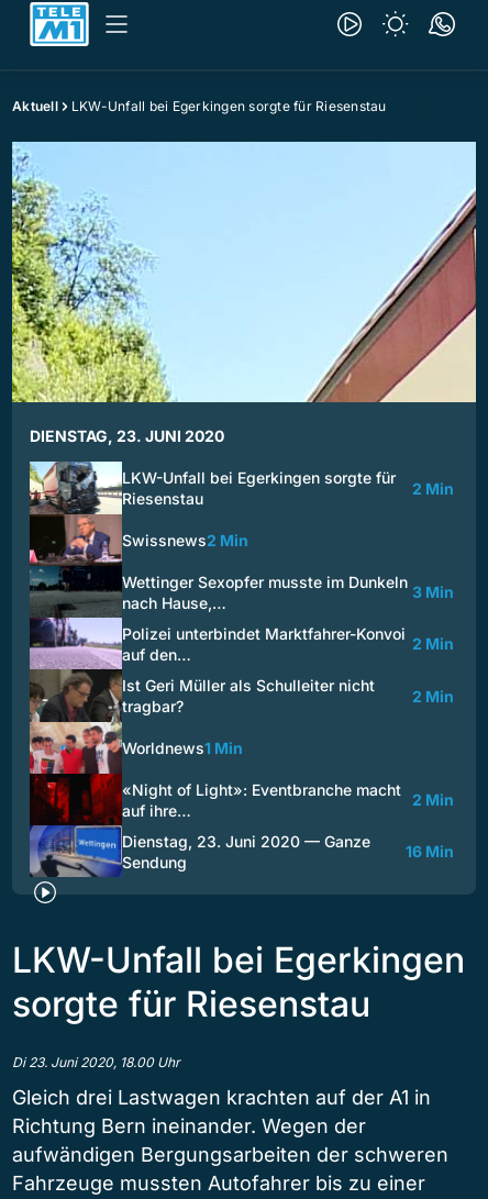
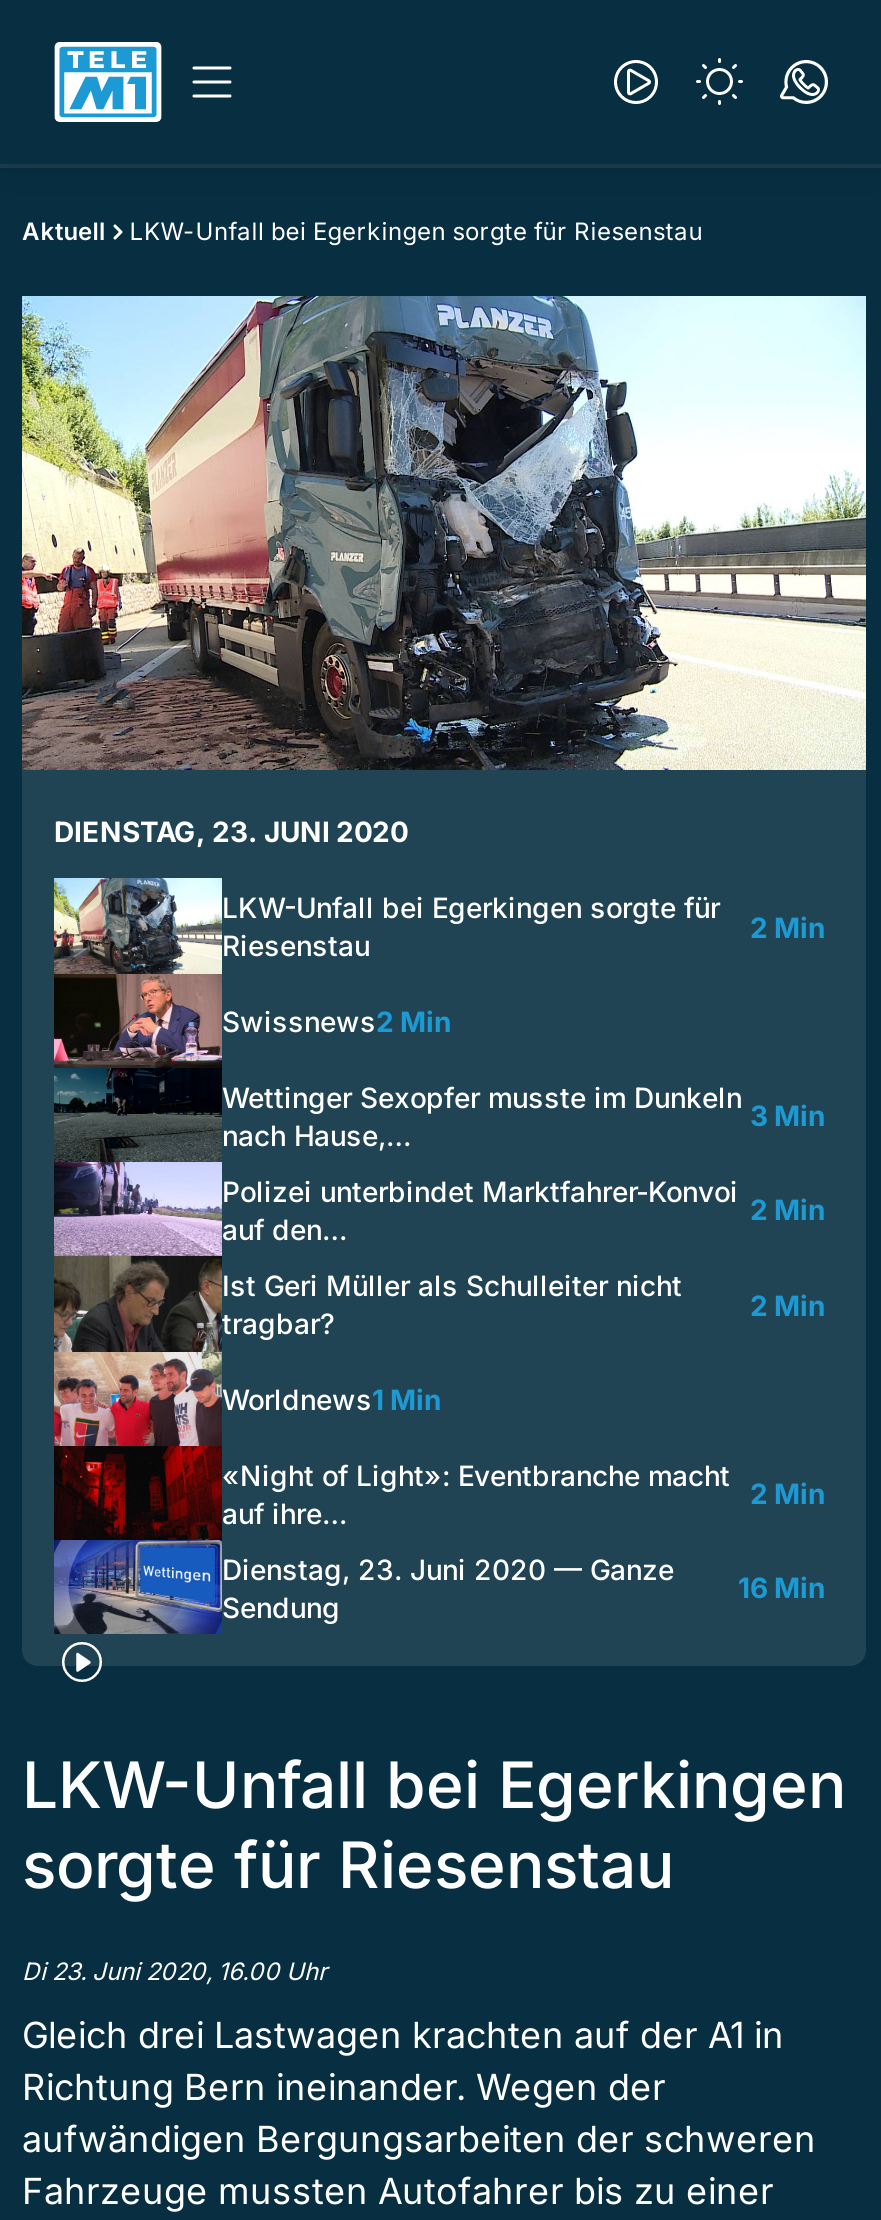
- [image]
+ [image]

- Di 23. Juni 2020, 18.00 Uhr
+ Di 23. Juni 2020, 16.00 Uhr
